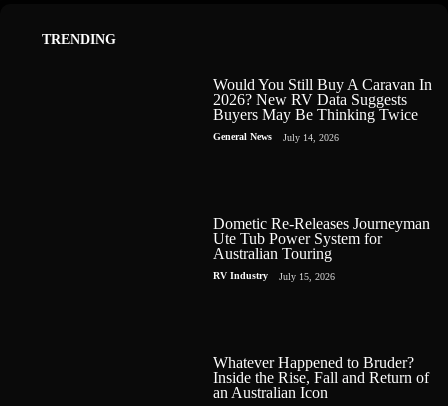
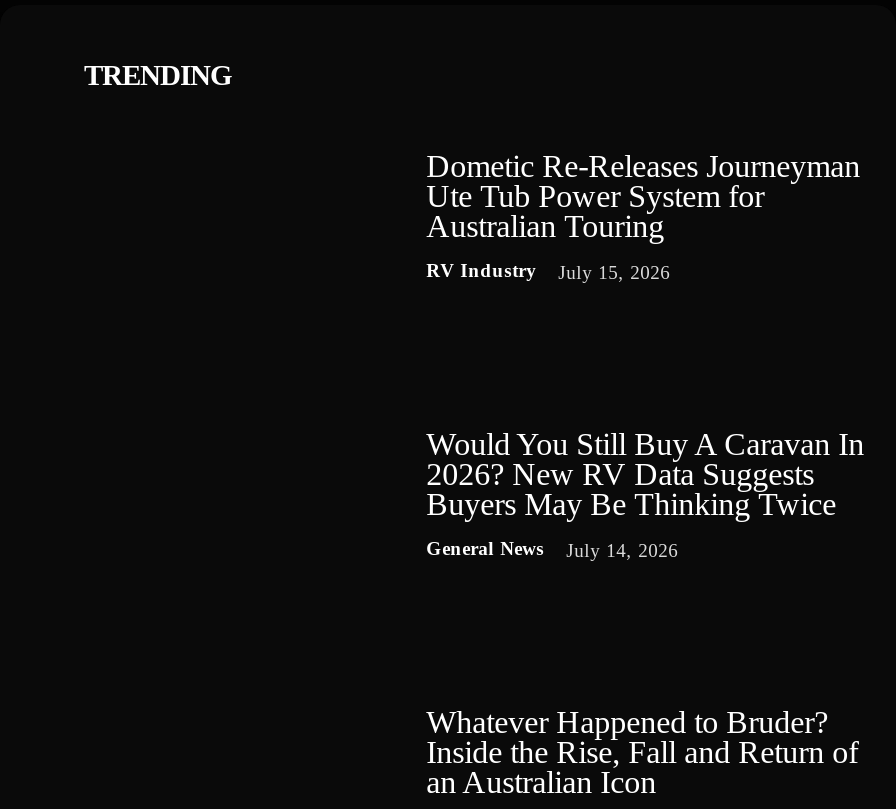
moved down: Would You Still Buy A Caravan In | 2026? New RV Data Suggests | Buyers May Be Thinking Twice | General News | July 14, 2026

moved up: Dometic Re-Releases Journeyman | Ute Tub Power System for | Australian Touring | RV Industry | July 15, 2026
